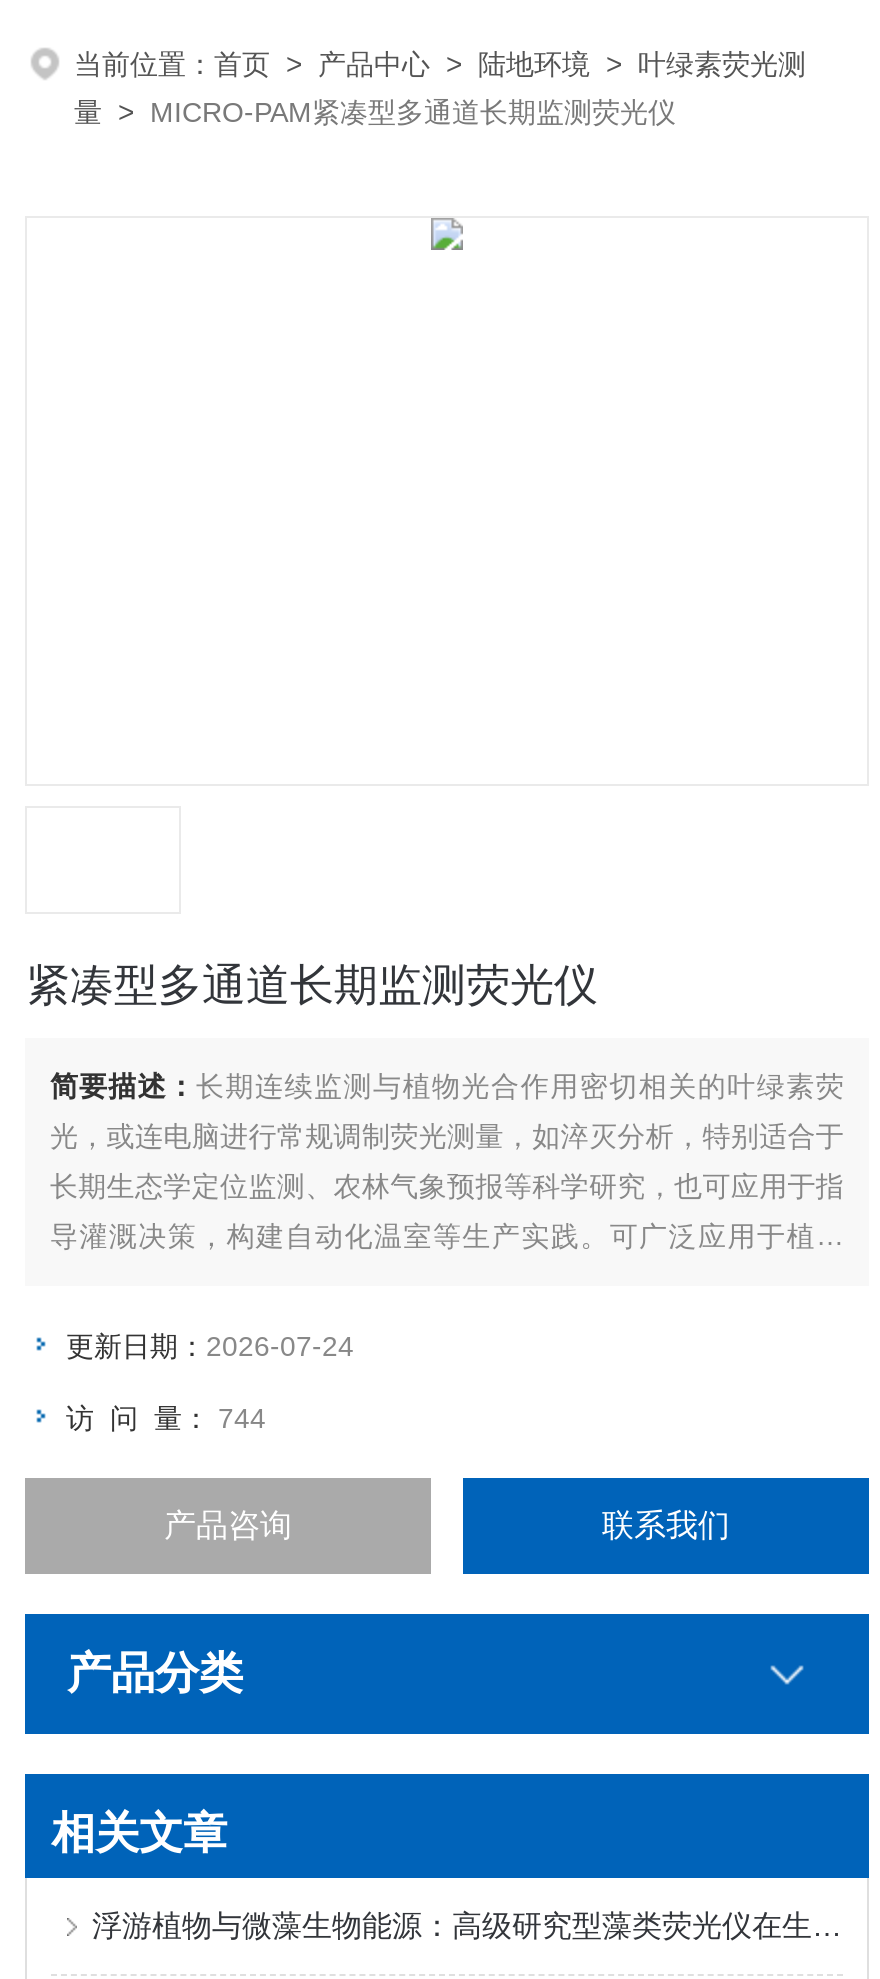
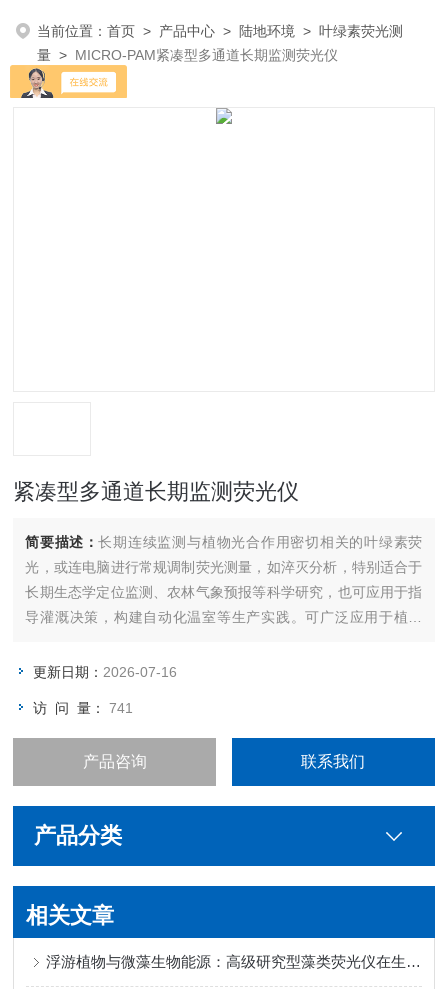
+ [image]

- 更新日期：2026-07-24
+ 更新日期：2026-07-16

- 访 问 量：744
+ 访 问 量：741
